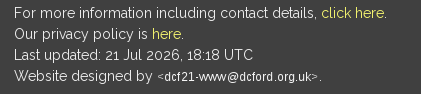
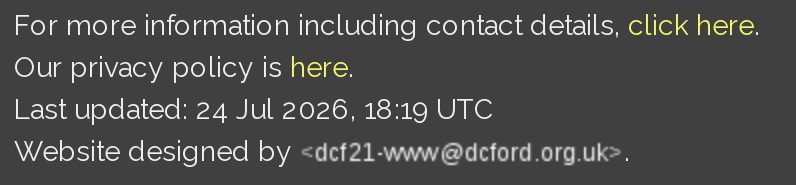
- Last updated: 21 Jul 2026, 18:18 UTC
+ Last updated: 24 Jul 2026, 18:19 UTC
